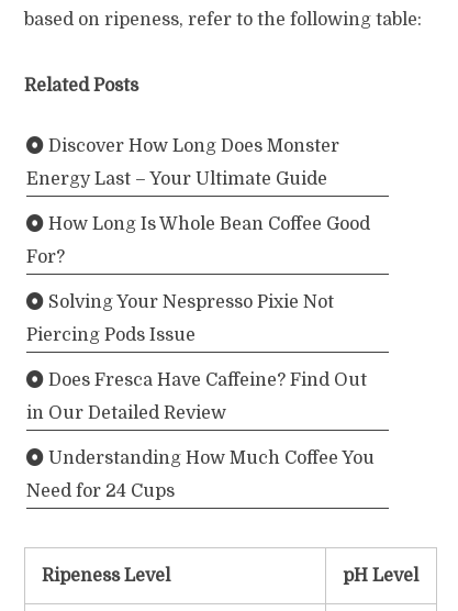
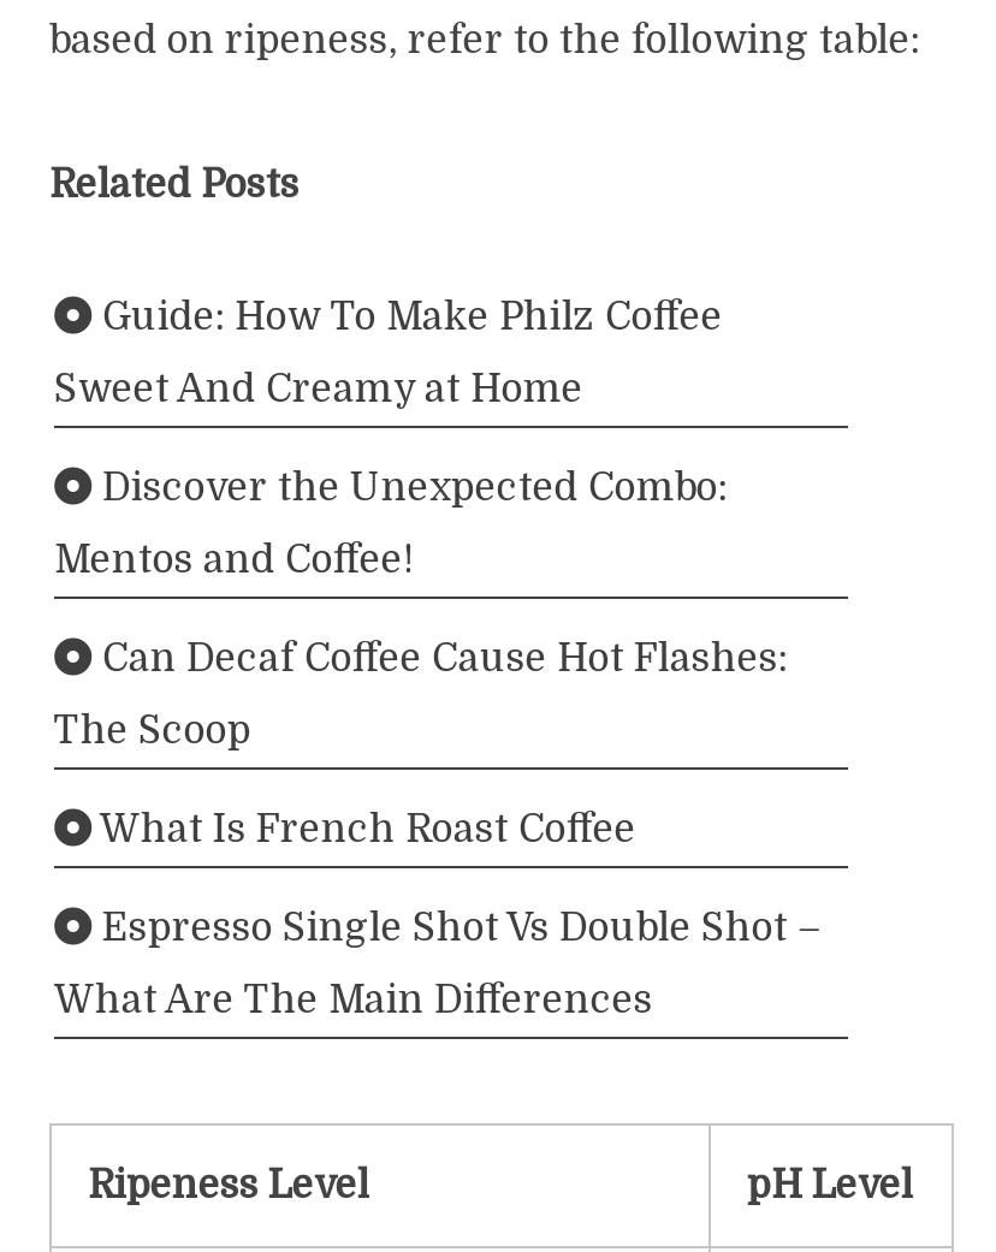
- Discover How Long Does Monster
- Energy Last – Your Ultimate Guide
- How Long Is Whole Bean Coffee Good
- For?
- Solving Your Nespresso Pixie Not
- Piercing Pods Issue
- Does Fresca Have Caffeine? Find Out
- in Our Detailed Review
- Understanding How Much Coffee You
- Need for 24 Cups
+ Guide: How To Make Philz Coffee
+ Sweet And Creamy at Home
+ Discover the Unexpected Combo:
+ Mentos and Coffee!
+ Can Decaf Coffee Cause Hot Flashes:
+ The Scoop
+ What Is French Roast Coffee
+ Espresso Single Shot Vs Double Shot –
+ What Are The Main Differences
